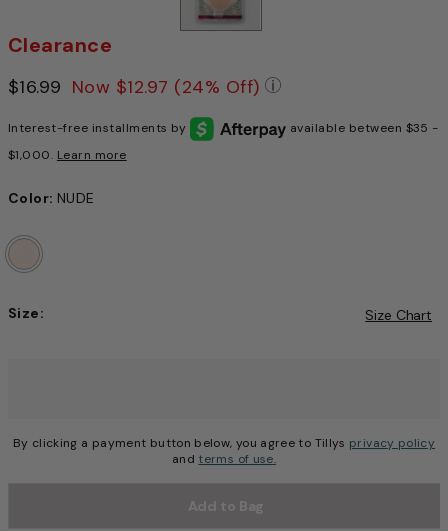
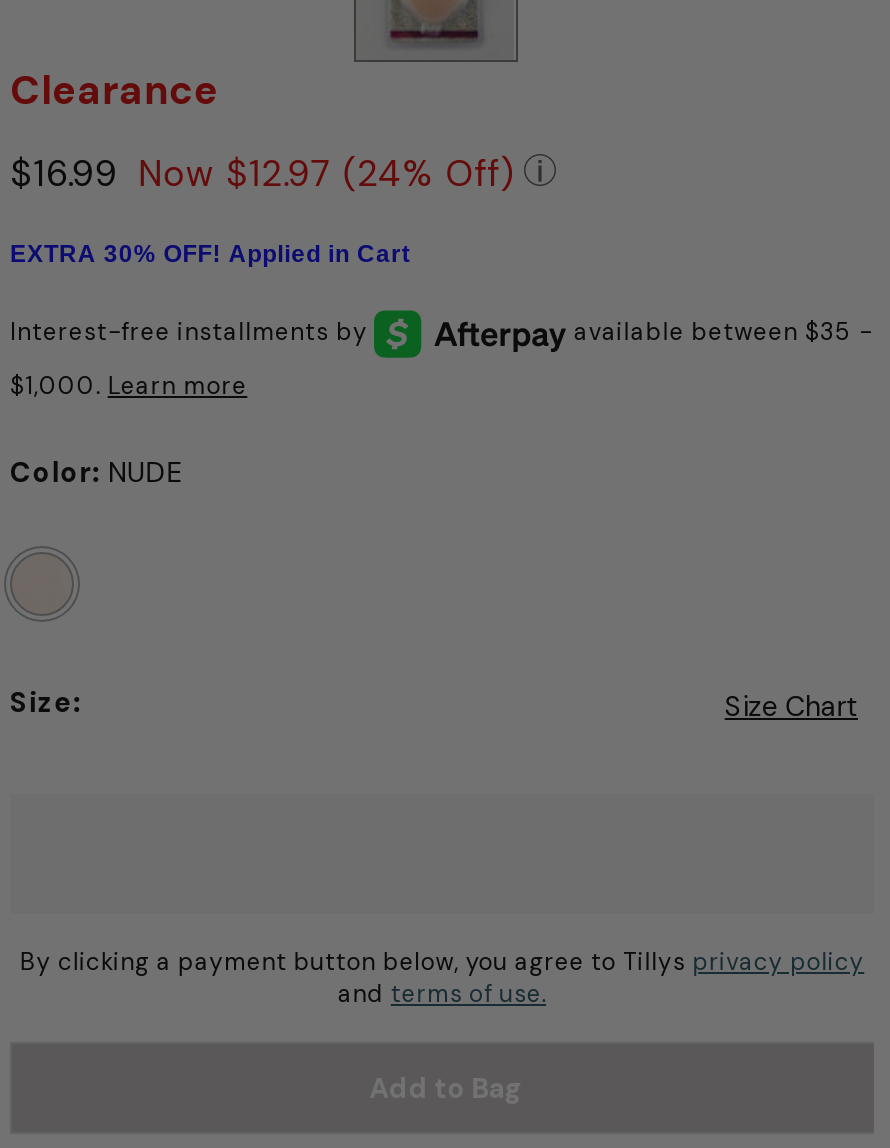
+ EXTRA 30% OFF! Applied in Cart
